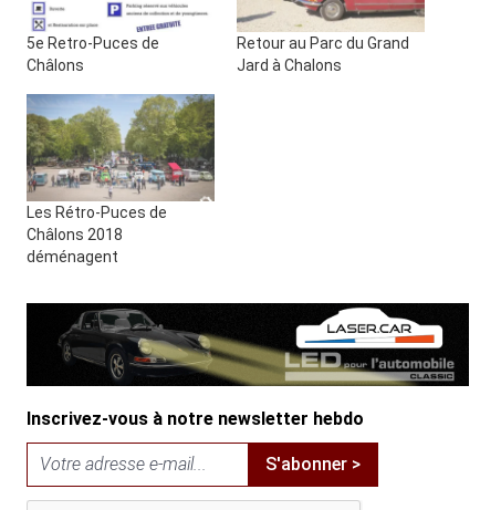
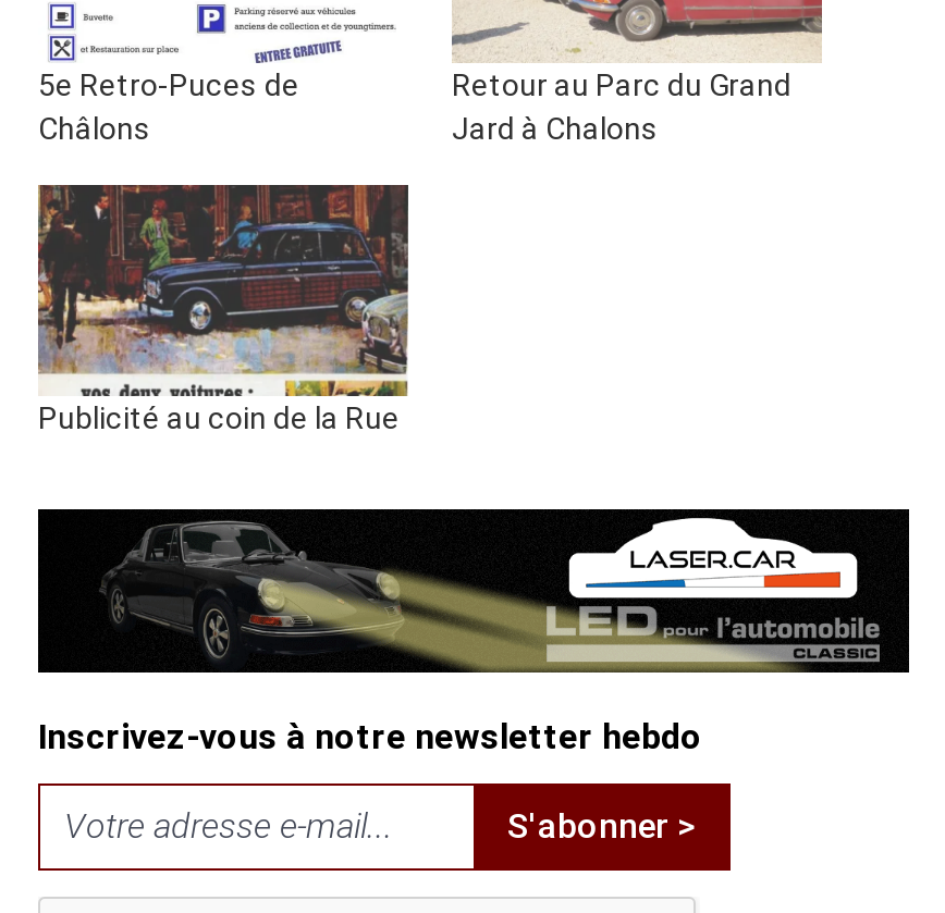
- [image]
- Les Rétro-Puces de
- Châlons 2018
- déménagent
+ [image]
+ Publicité au coin de la Rue
